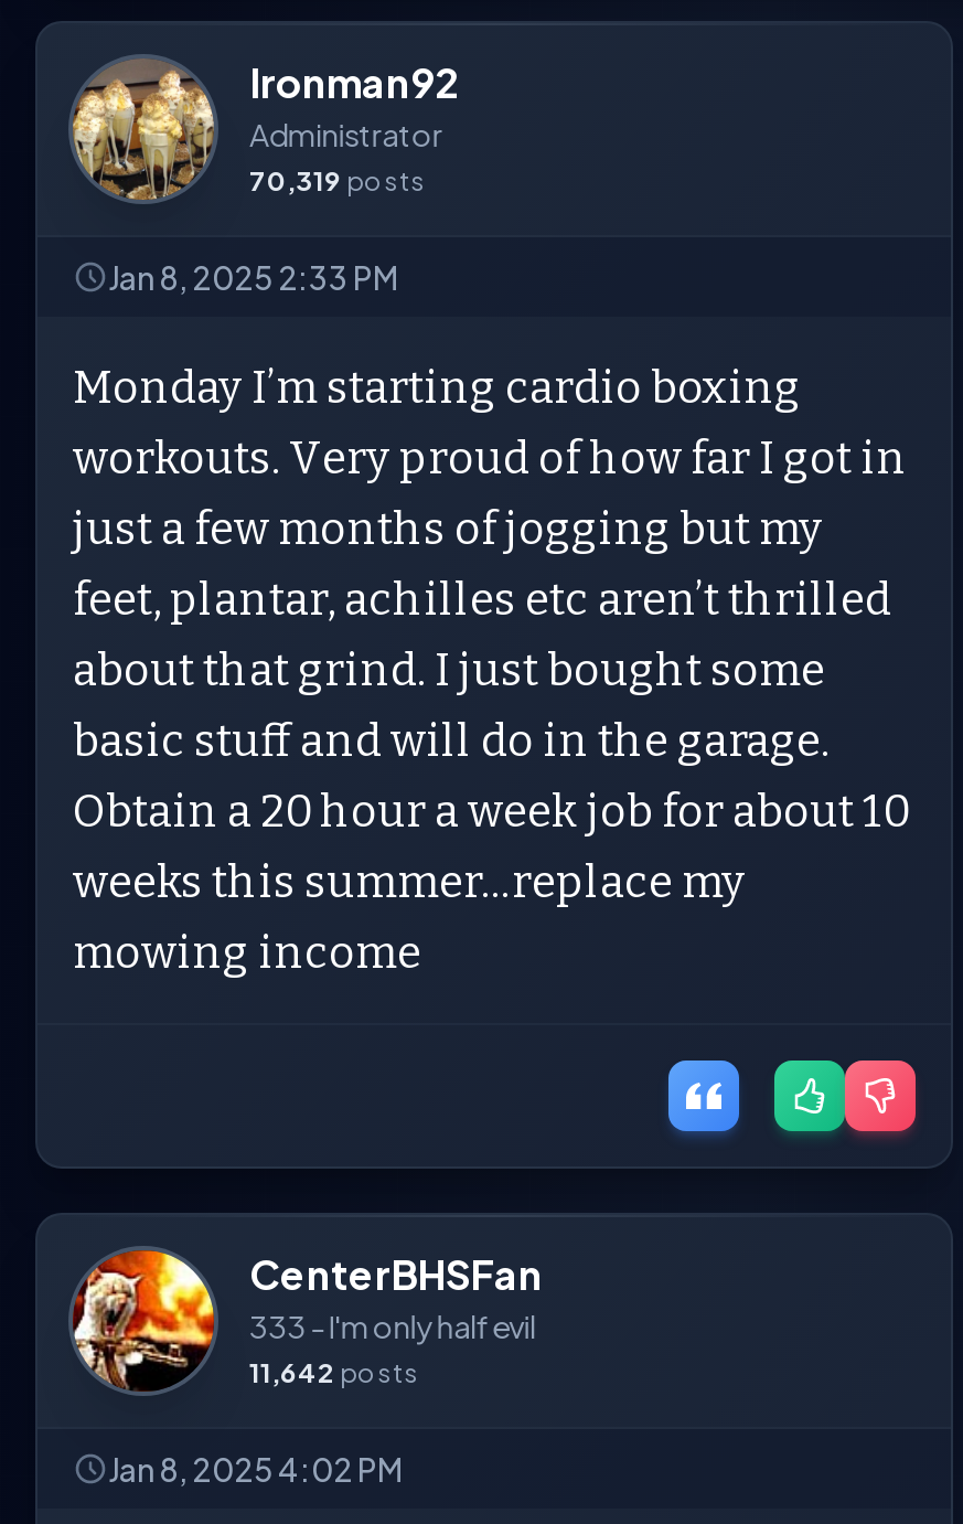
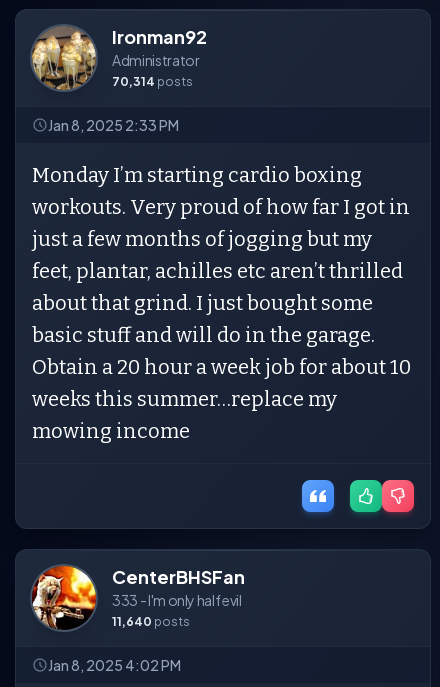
- 70,319 posts
+ 70,314 posts

- 11,642 posts
+ 11,640 posts
